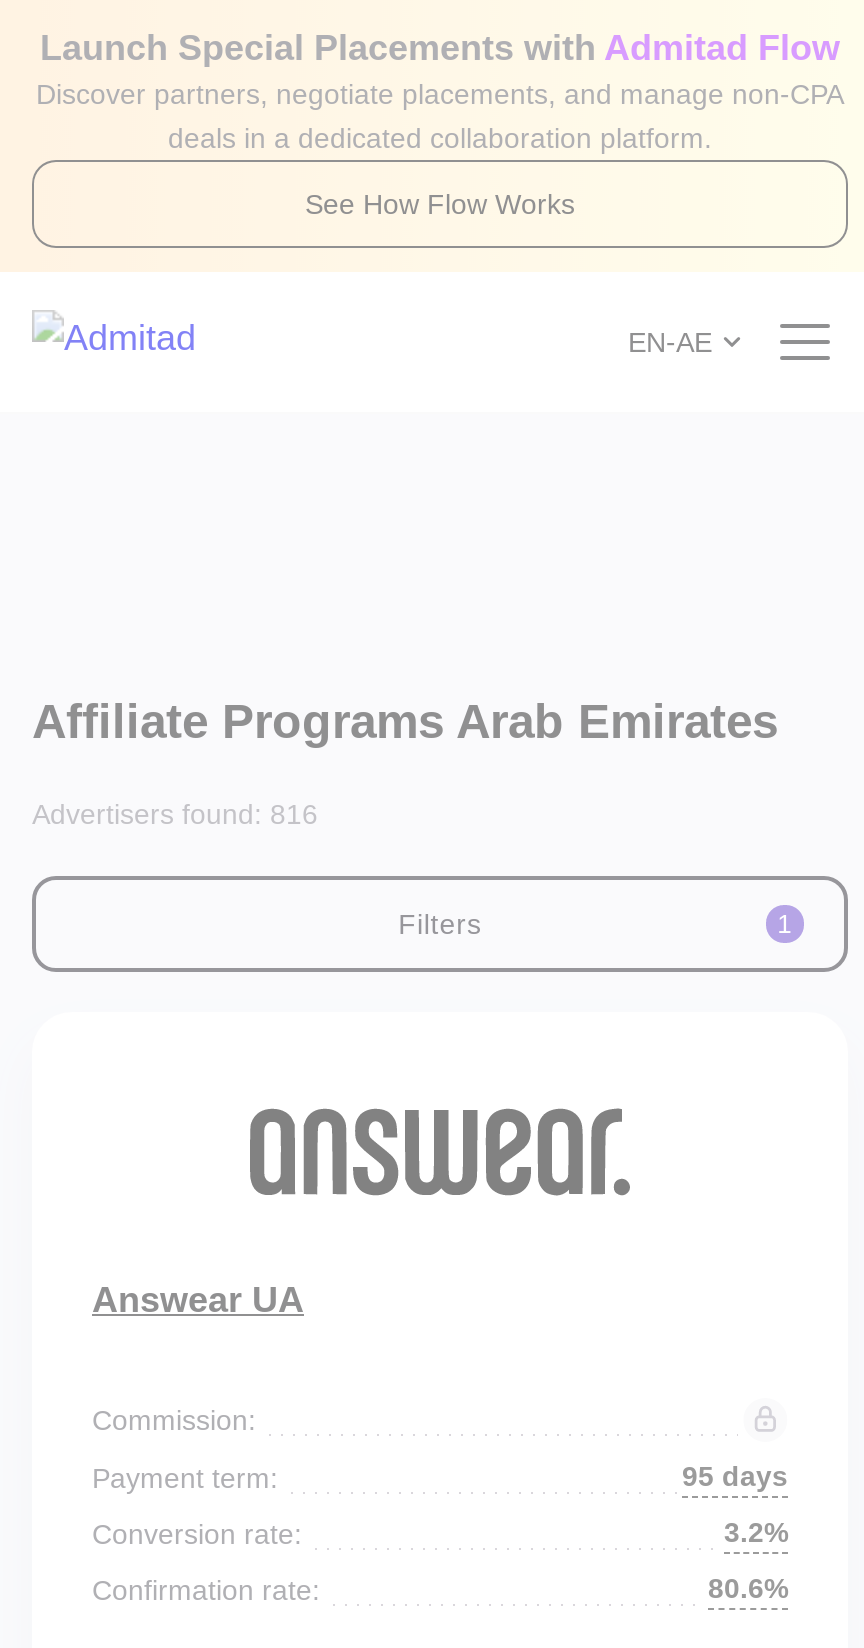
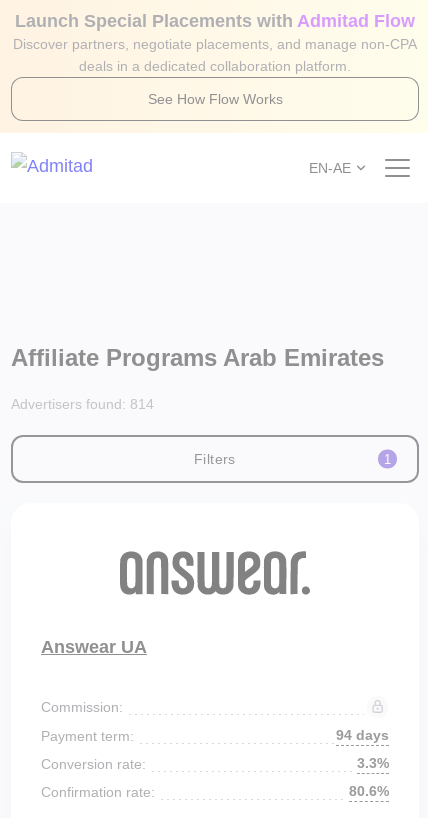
- Advertisers found: 816
+ Advertisers found: 814

- 95 days
+ 94 days

- 3.2%
+ 3.3%
